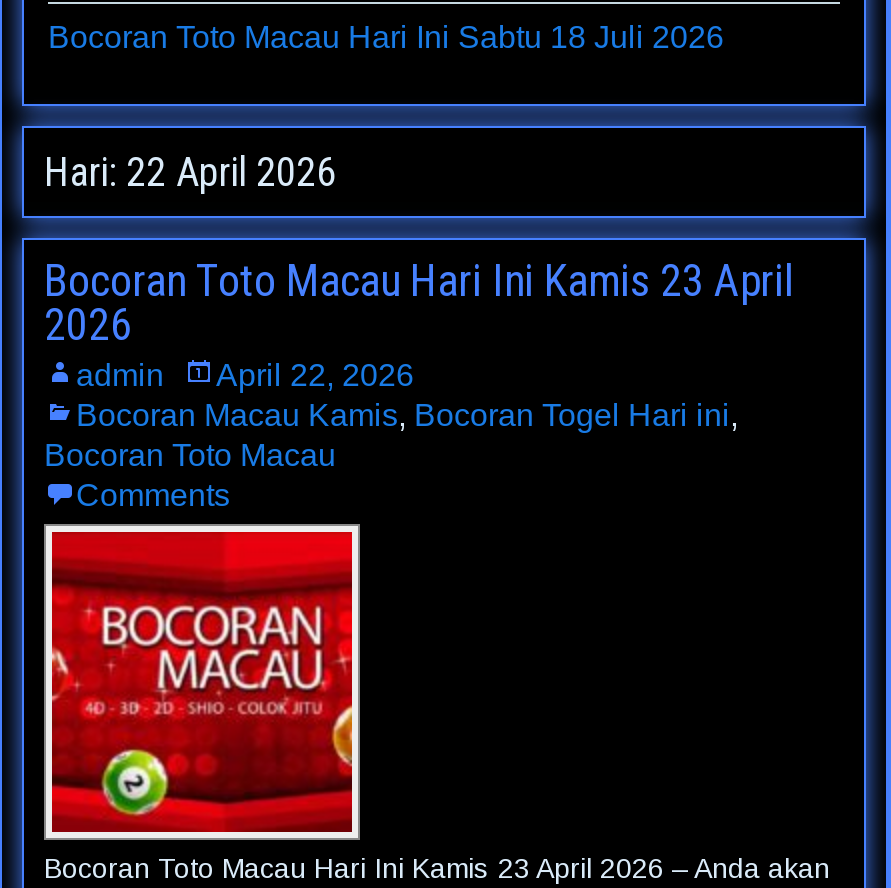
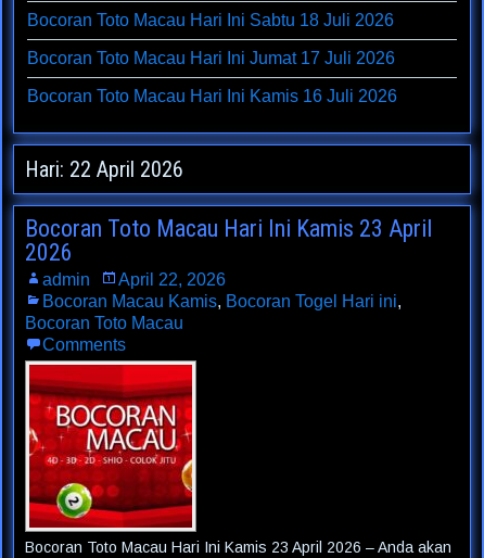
+ Bocoran Toto Macau Hari Ini Jumat 17 Juli 2026
+ Bocoran Toto Macau Hari Ini Kamis 16 Juli 2026
